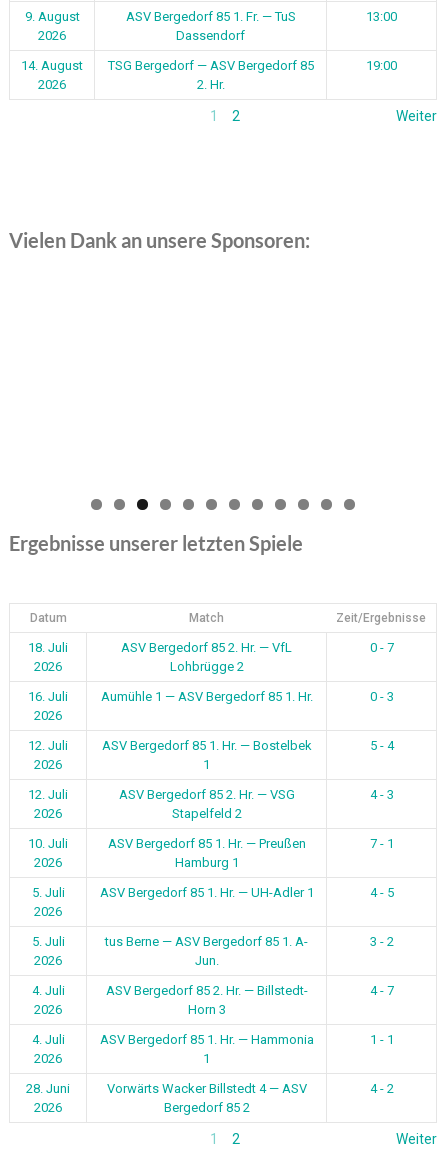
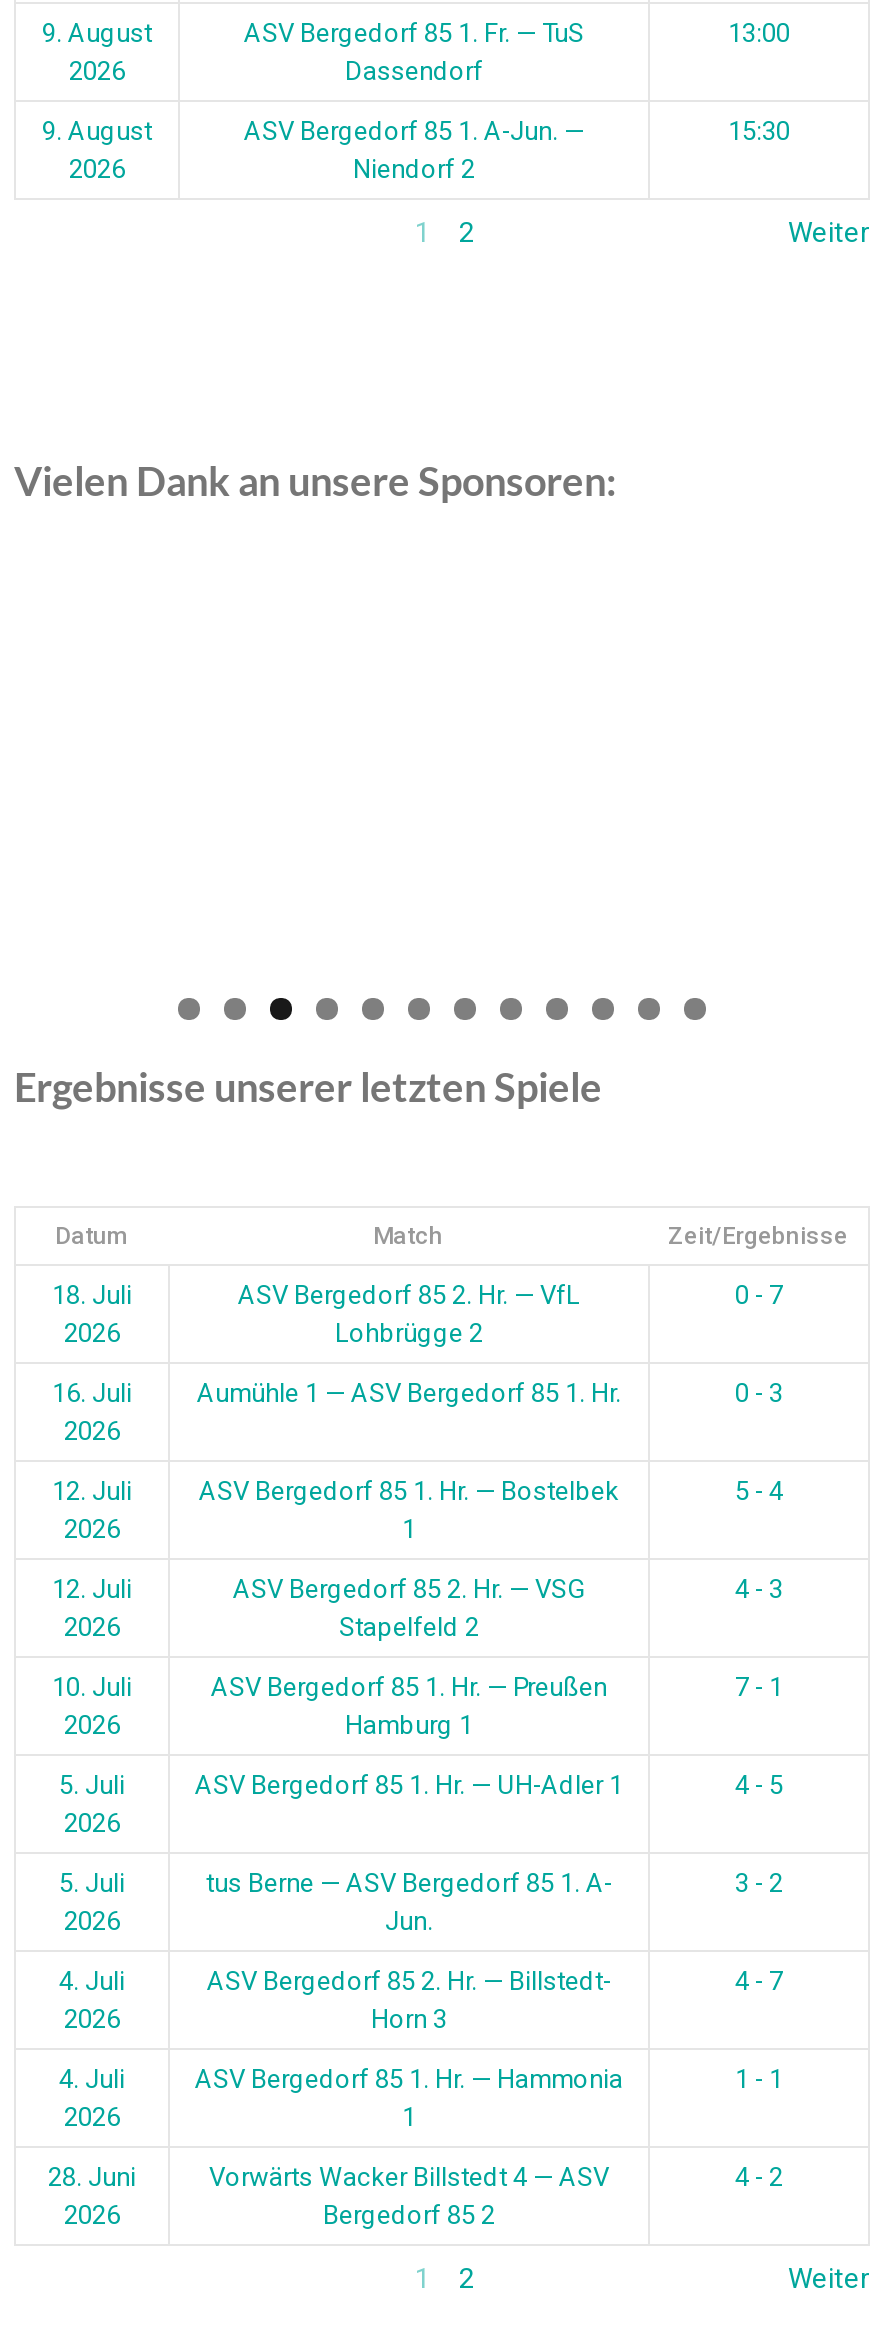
- 14. August
+ 9. August

- TSG Bergedorf — ASV Bergedorf 85
- 2. Hr.
+ ASV Bergedorf 85 1. A-Jun. —
+ Niendorf 2

- 19:00
+ 15:30
